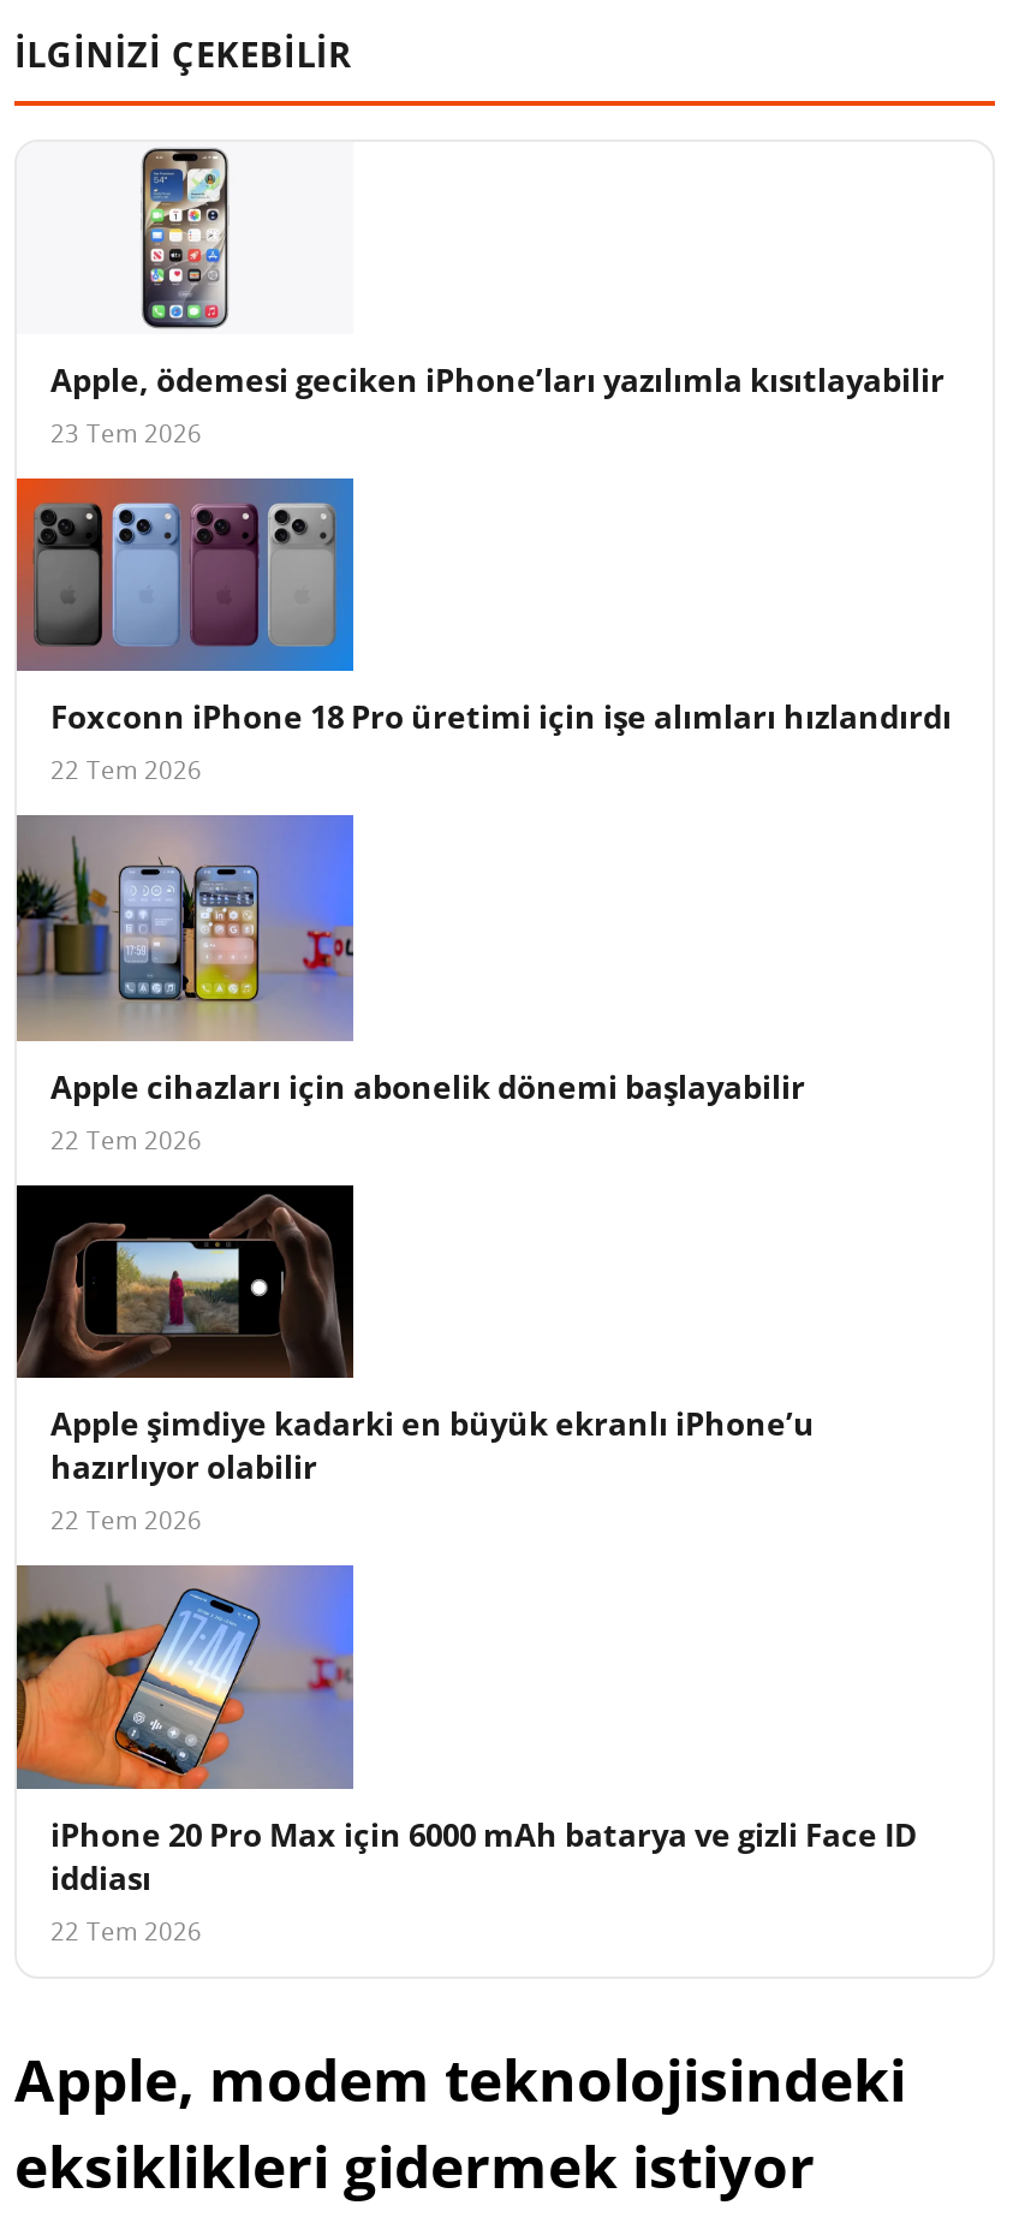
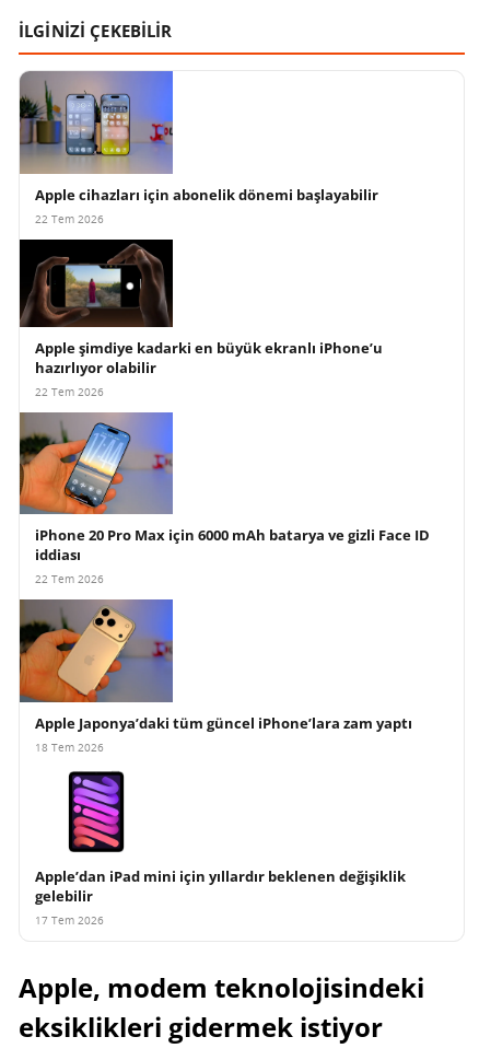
- [image]
- Apple, ödemesi geciken iPhone’ları yazılımla kısıtlayabilir
- 23 Tem 2026

- [image]
- Foxconn iPhone 18 Pro üretimi için işe alımları hızlandırdı
- 22 Tem 2026

moved up: [image] | Apple cihazları için abonelik dönemi başlayabilir | 22 Tem 2026 | ... | iddiası | 22 Tem 2026

+ [image]
+ Apple Japonya’daki tüm güncel iPhone’lara zam yaptı
+ 18 Tem 2026

+ [image]
+ Apple’dan iPad mini için yıllardır beklenen değişiklik
+ gelebilir
+ 17 Tem 2026
